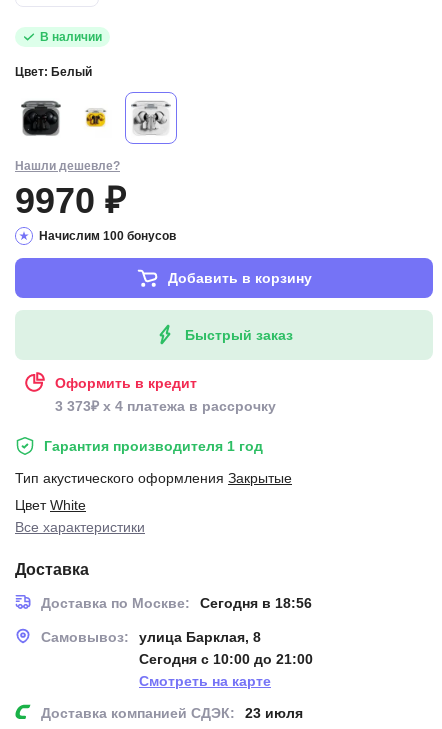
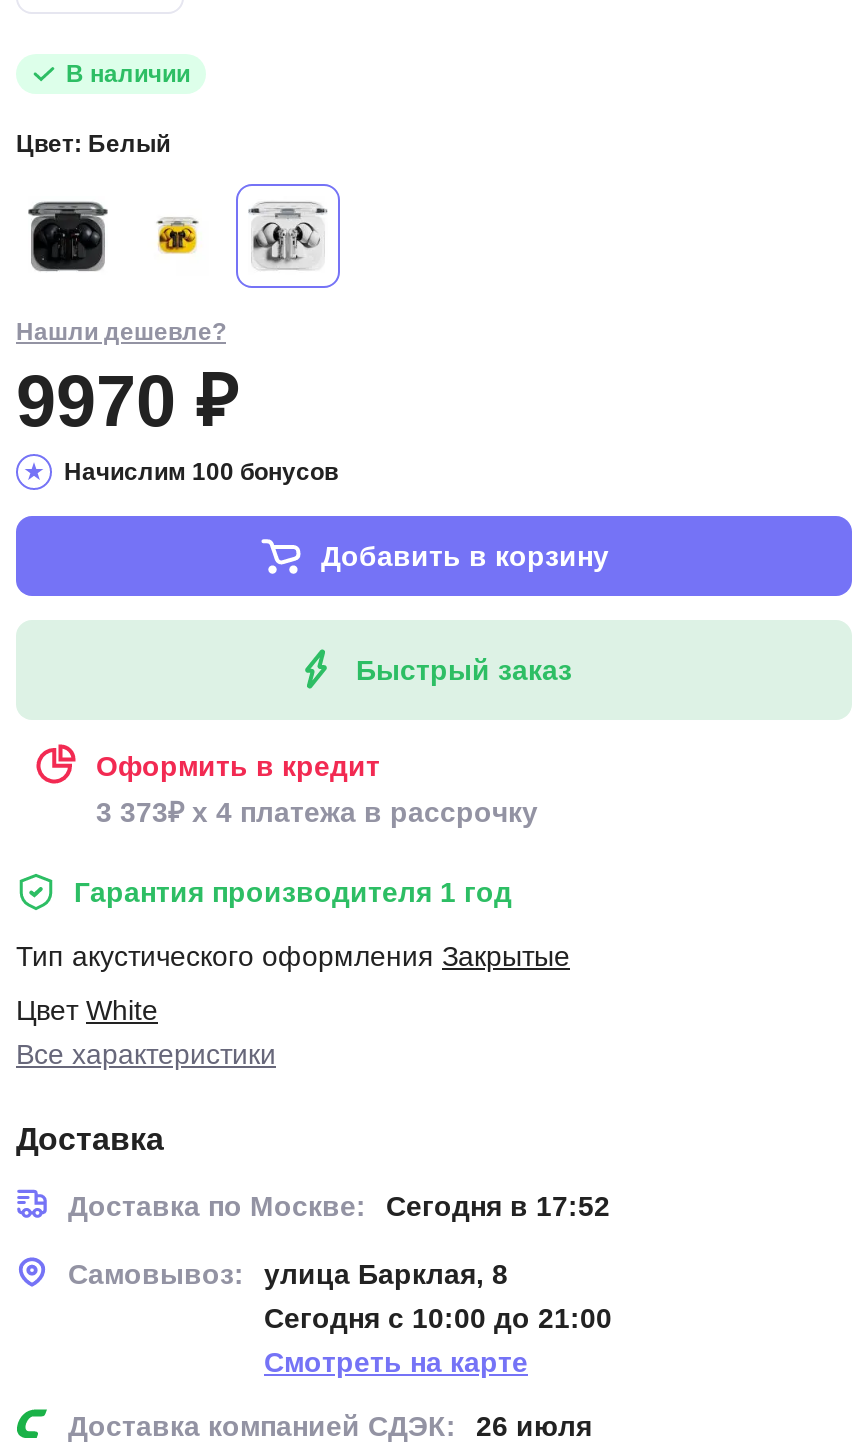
- Доставка по Москве: Сегодня в 18:56
+ Доставка по Москве: Сегодня в 17:52

- Доставка компанией СДЭК: 23 июля
+ Доставка компанией СДЭК: 26 июля
